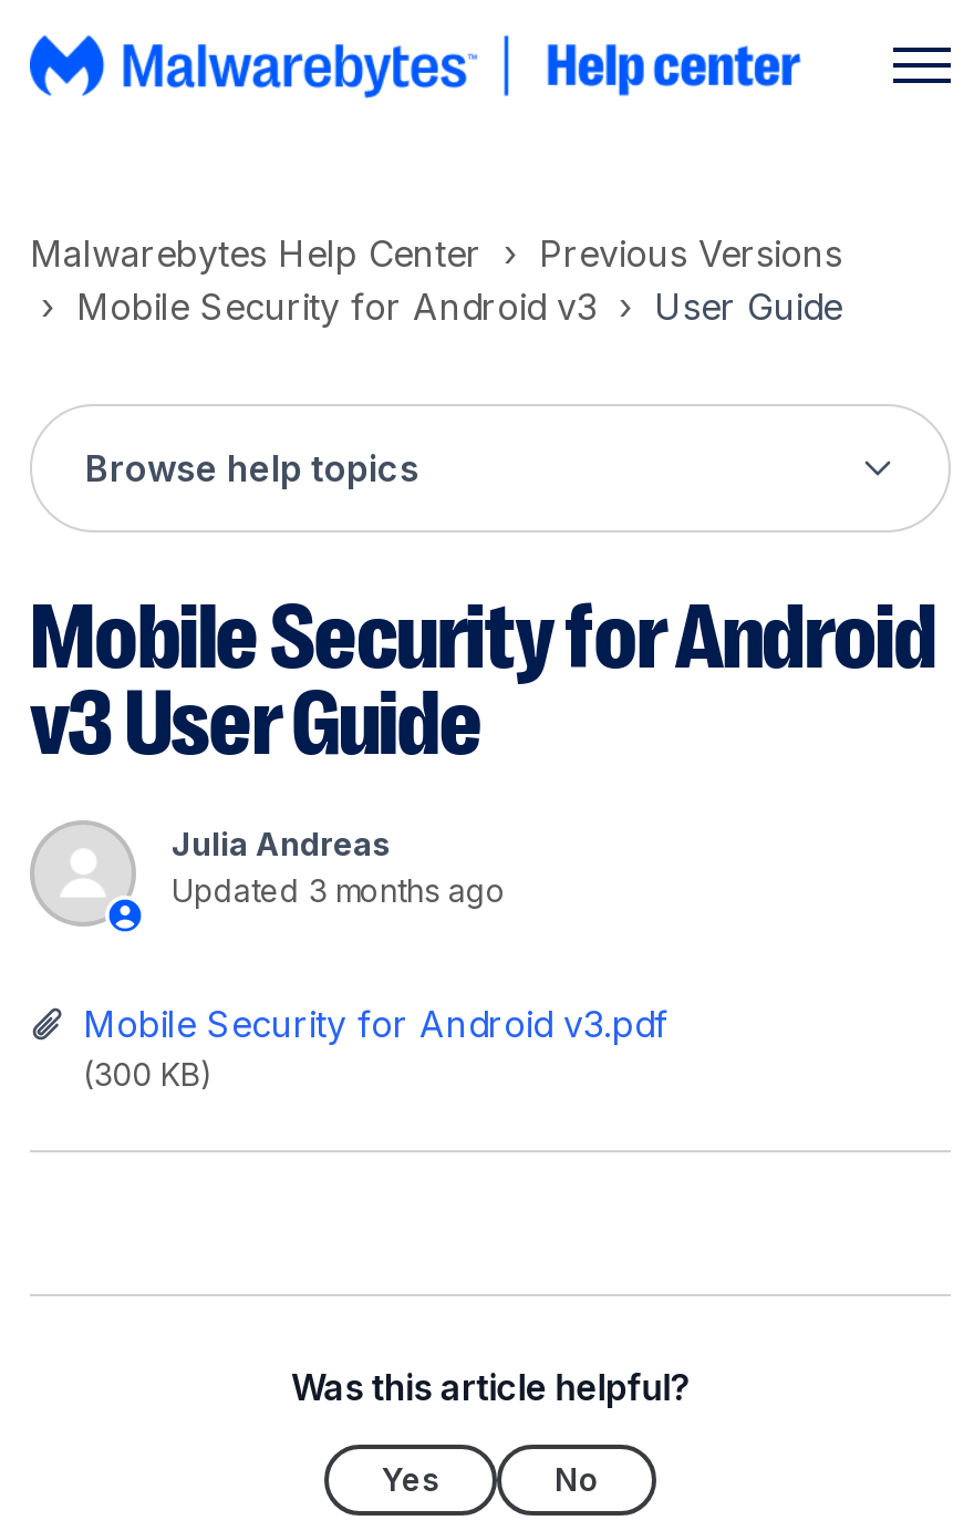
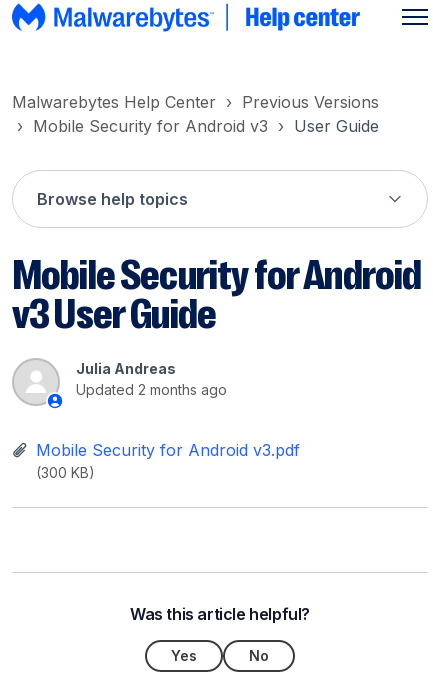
- Updated 3 months ago
+ Updated 2 months ago
